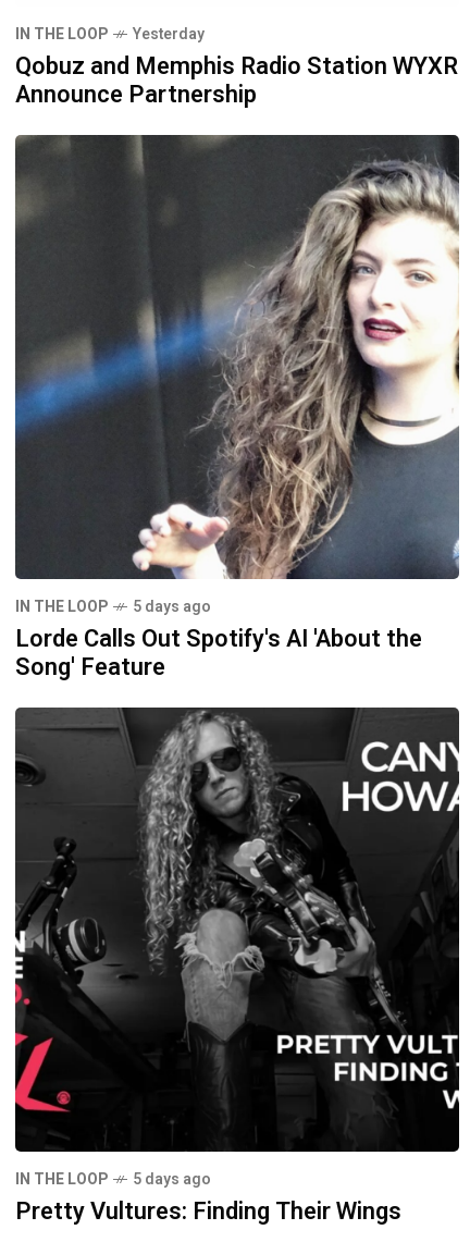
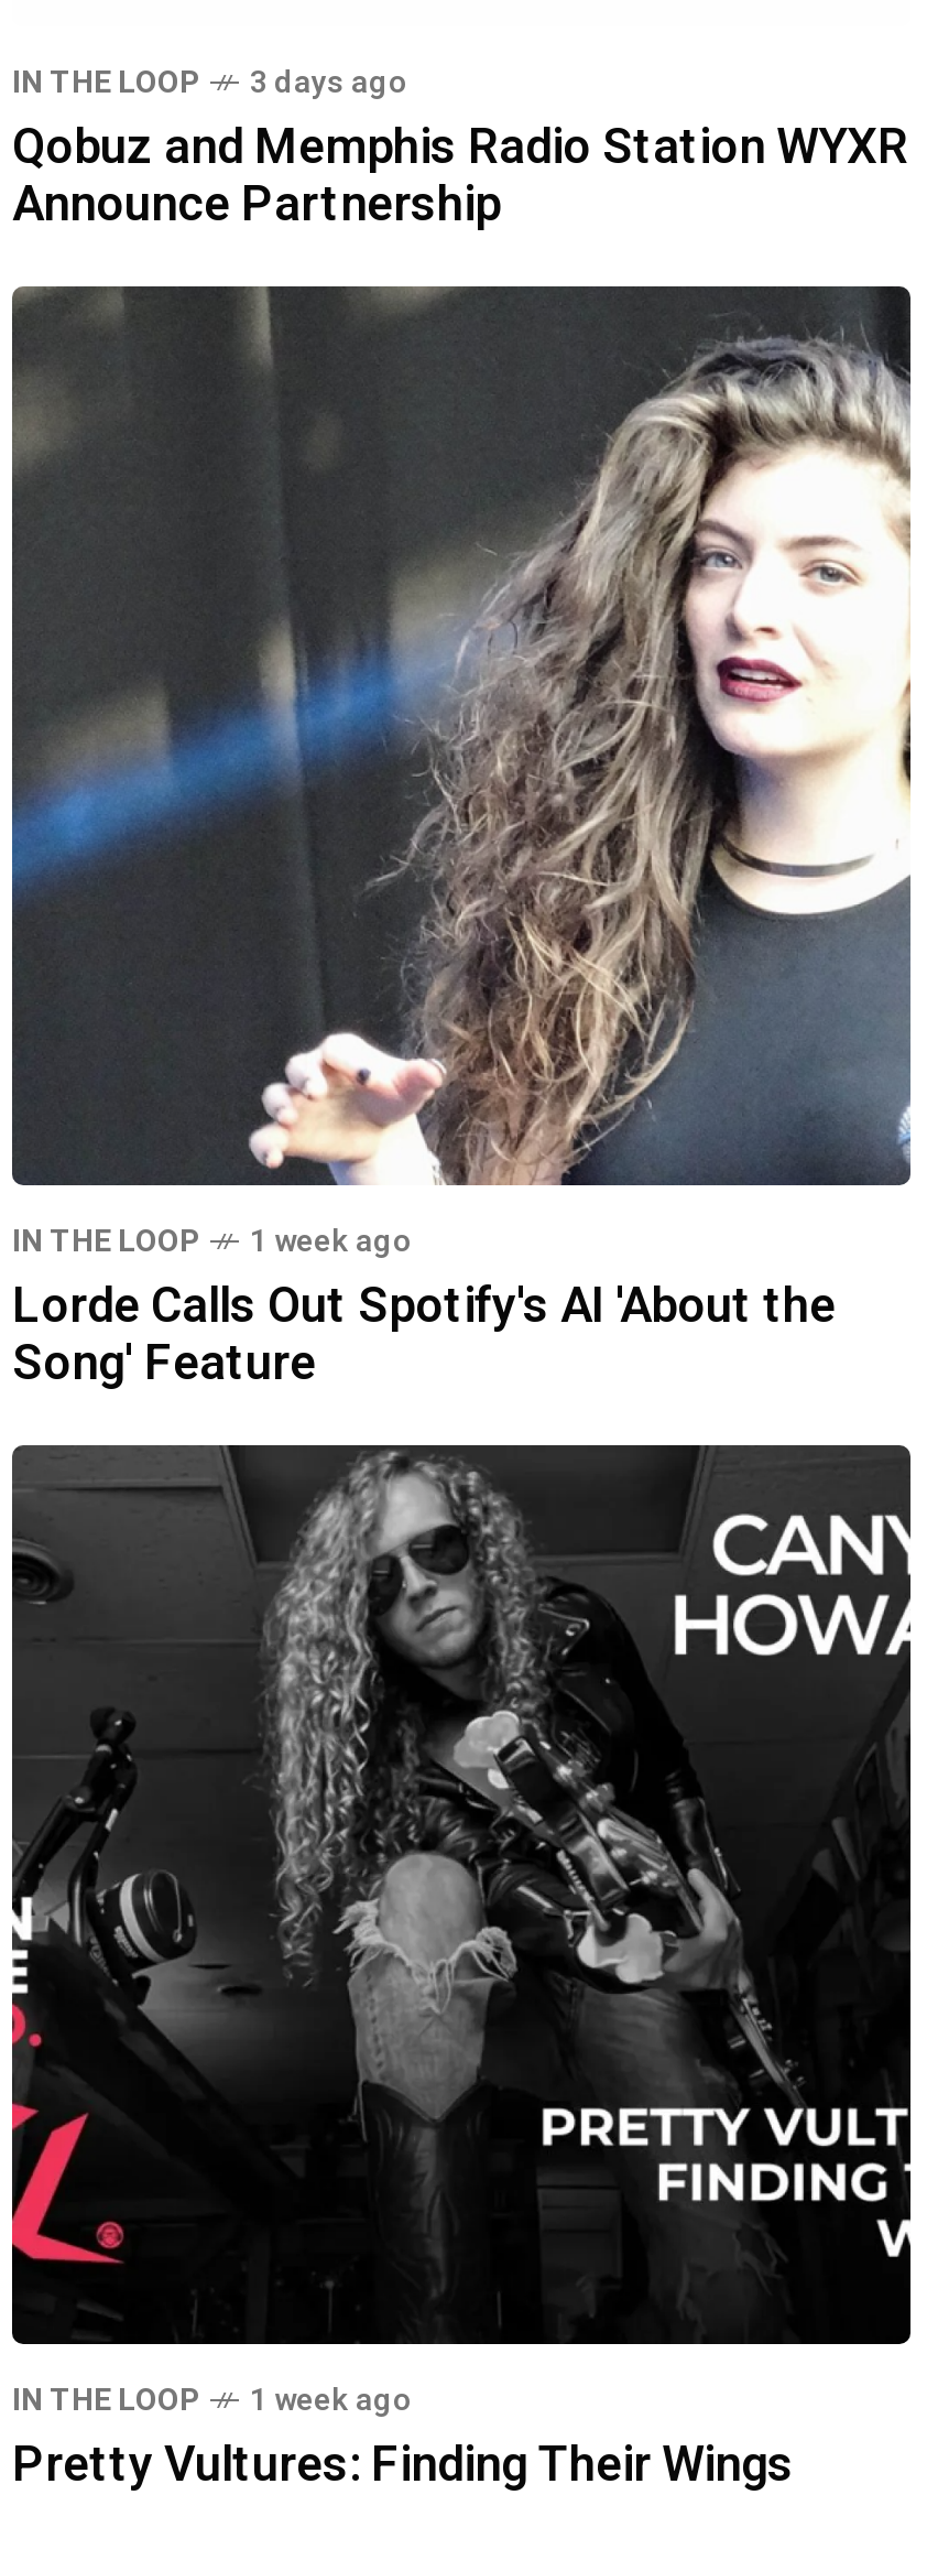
- Yesterday
+ 3 days ago

- IN THE LOOP 5 days ago
+ IN THE LOOP 1 week ago

- IN THE LOOP 5 days ago
+ IN THE LOOP 1 week ago
